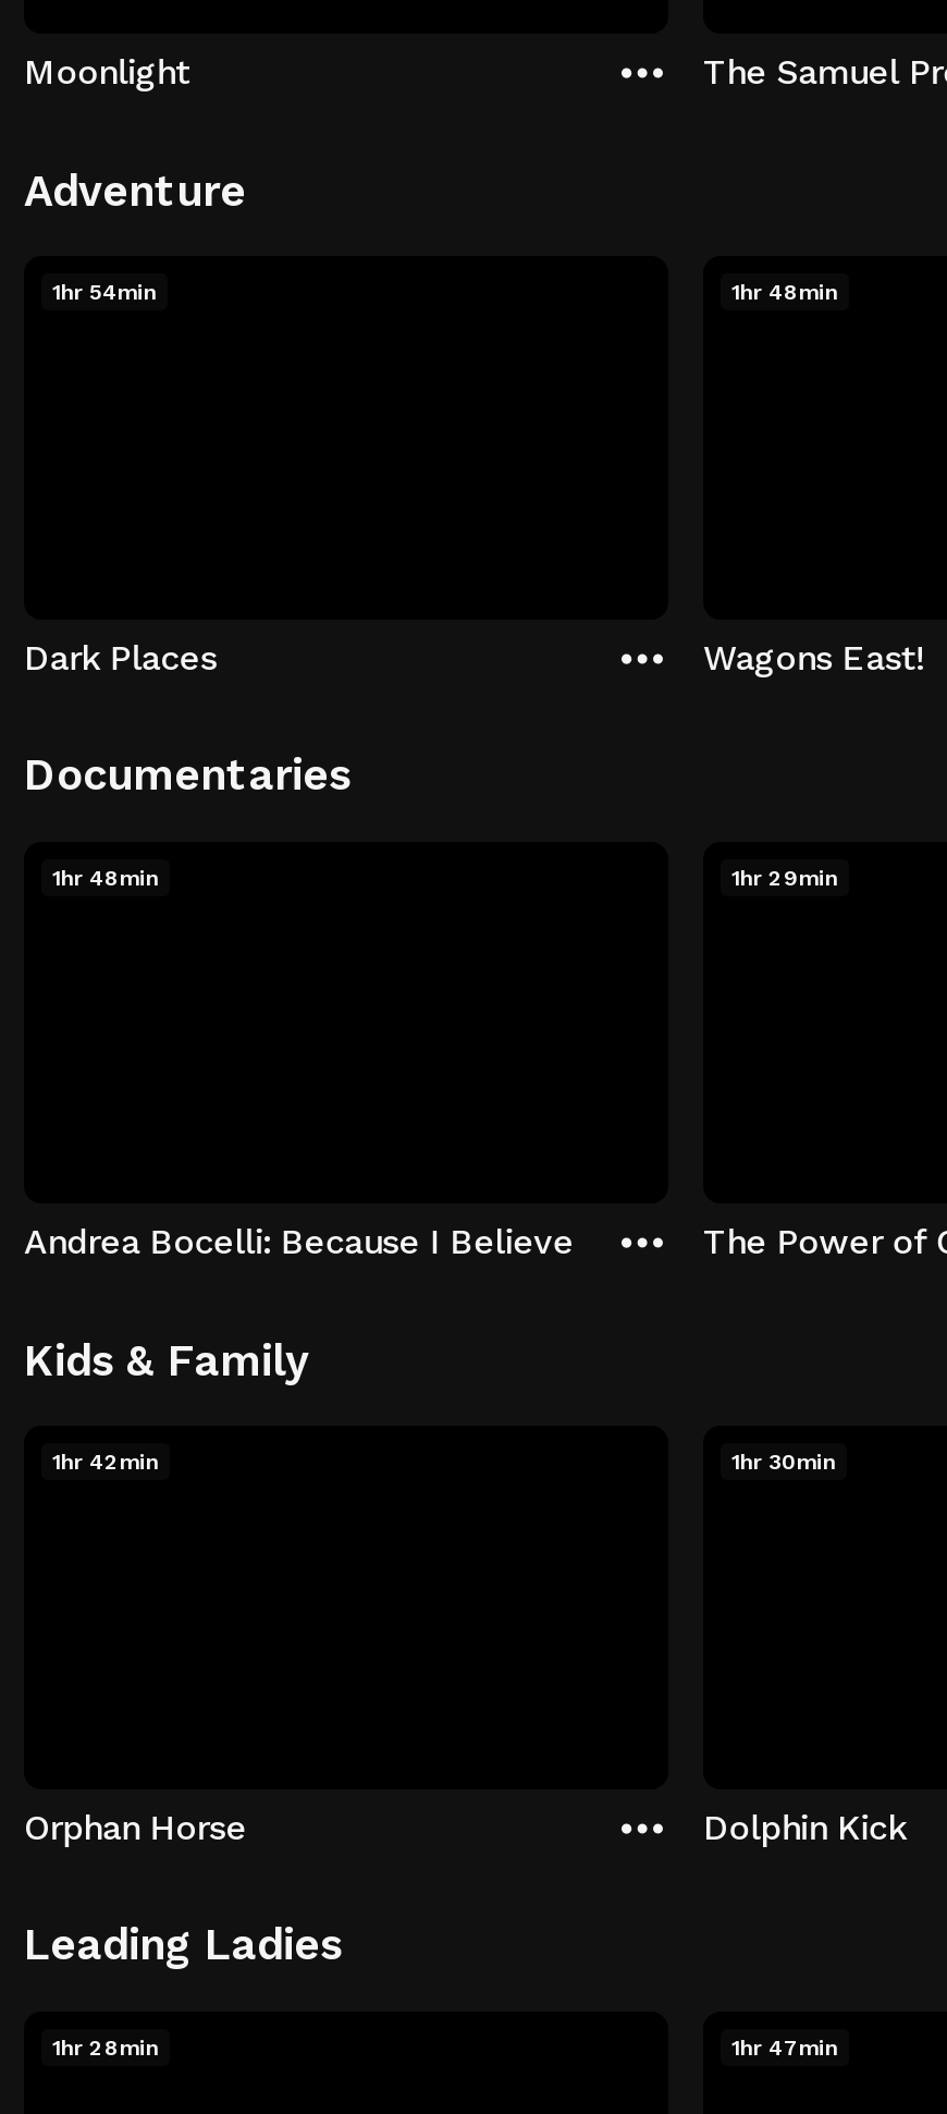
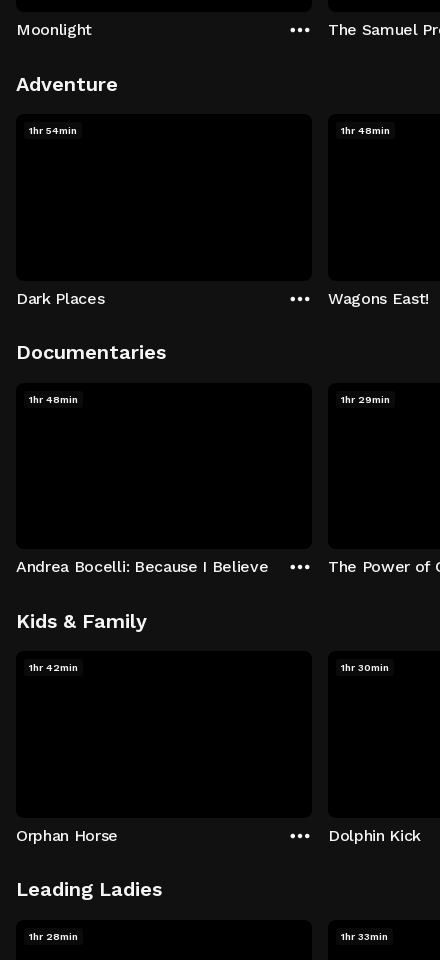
- 1hr 47min
+ 1hr 33min
